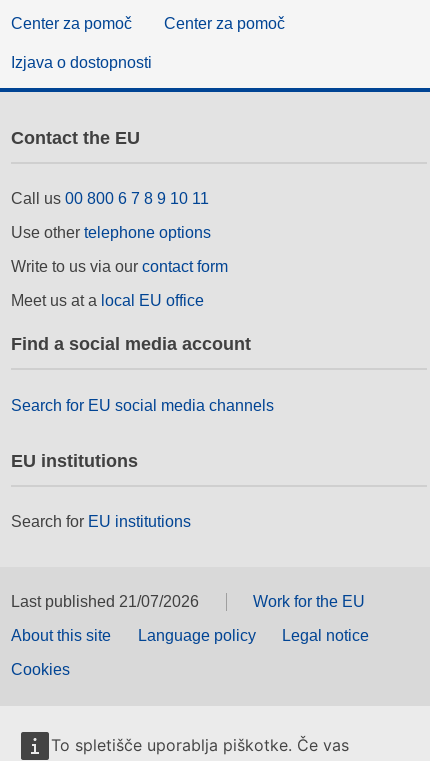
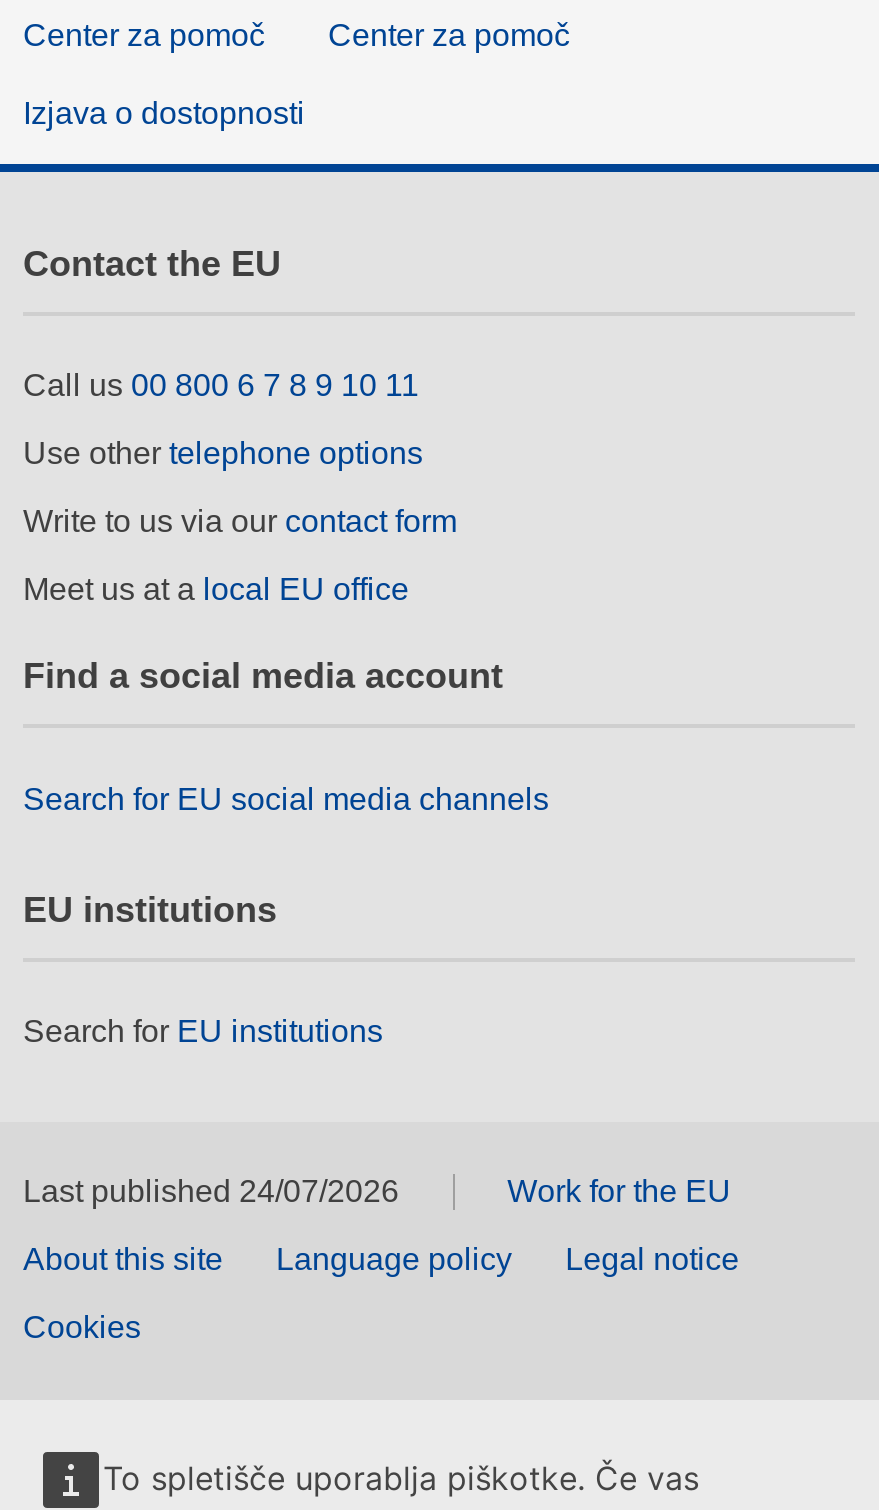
- Last published 21/07/2026
+ Last published 24/07/2026
